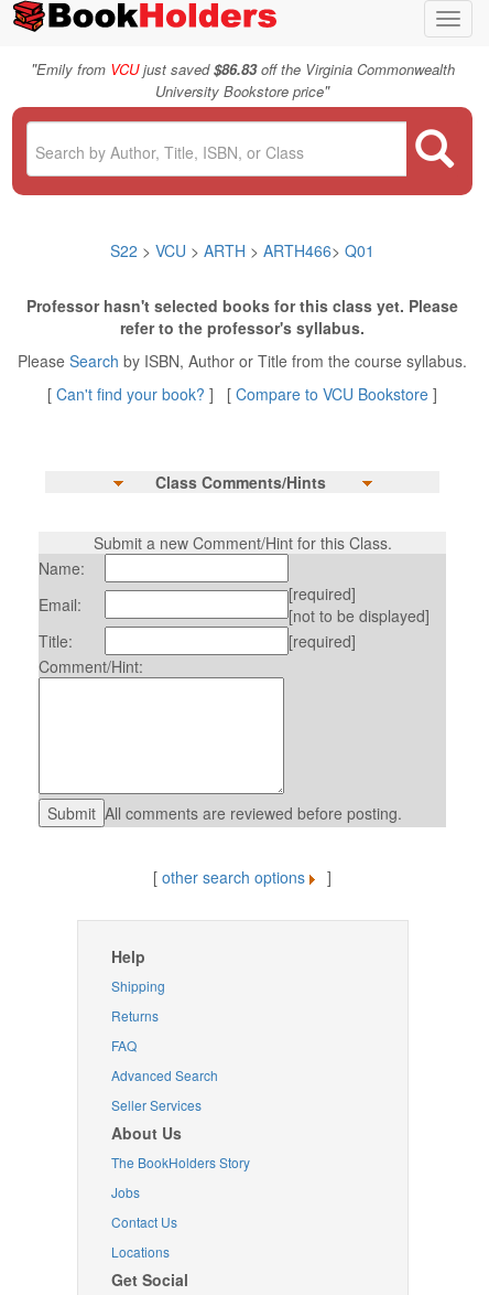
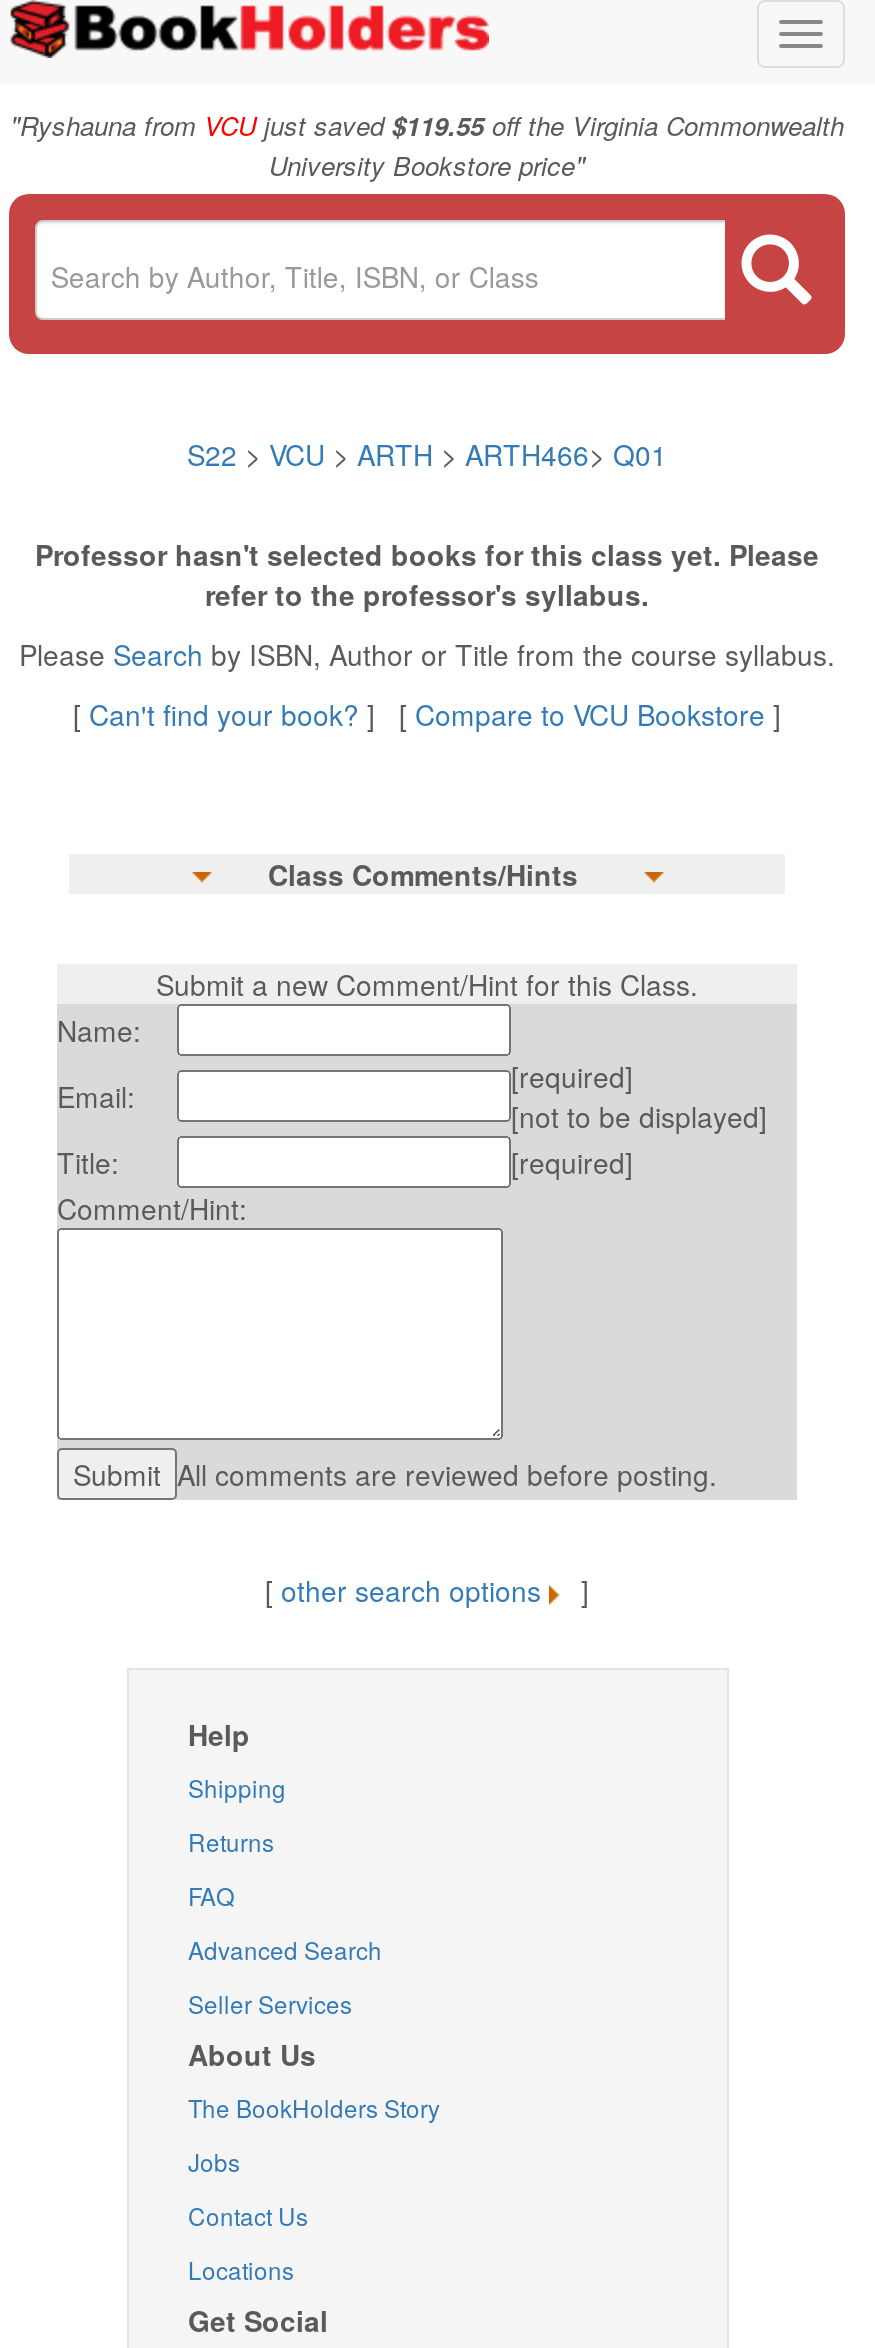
- "Emily from VCU just saved$86.83 off the Virginia Commonwealth
+ "Ryshauna from VCU just saved$119.55 off the Virginia Commonwealth
